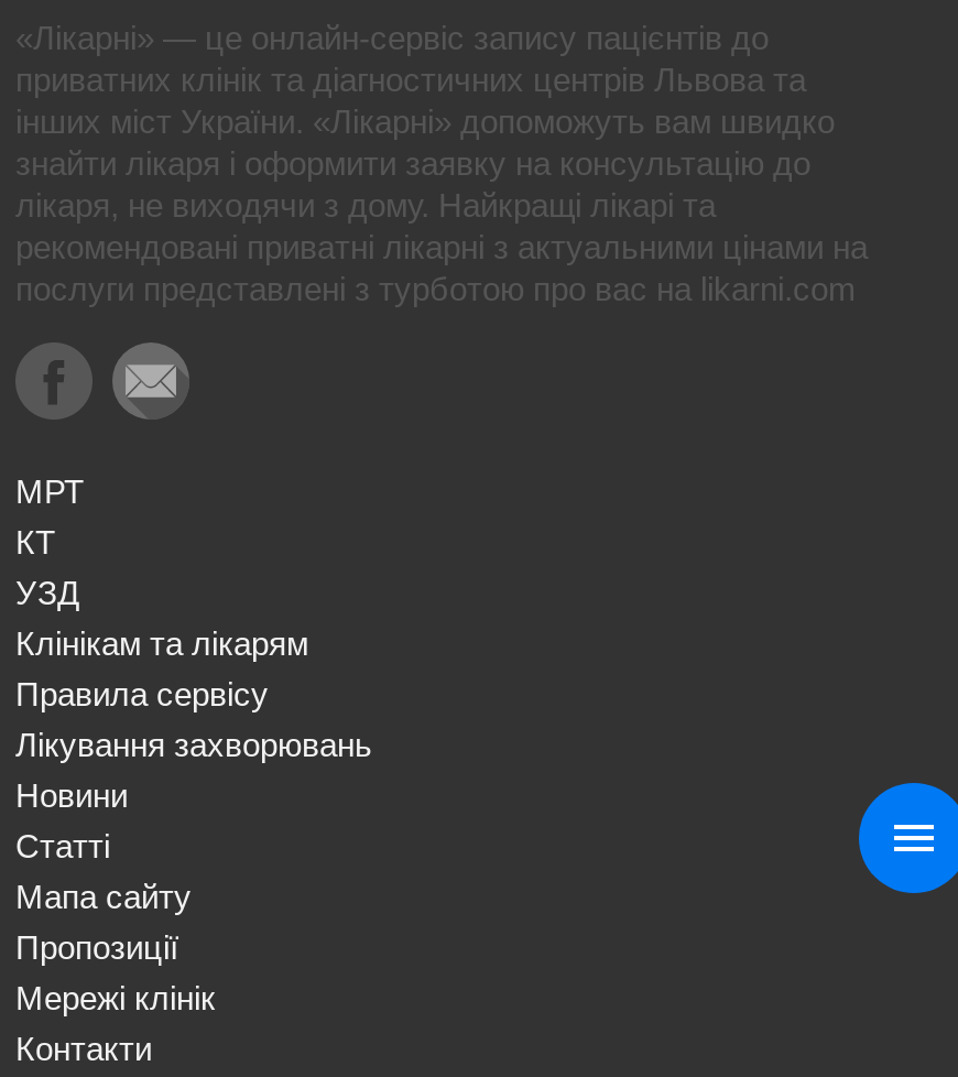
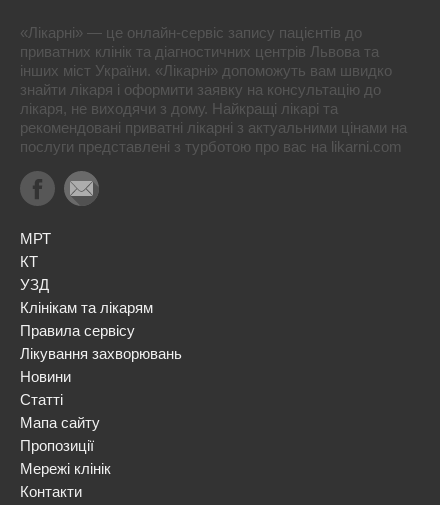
- [image]
